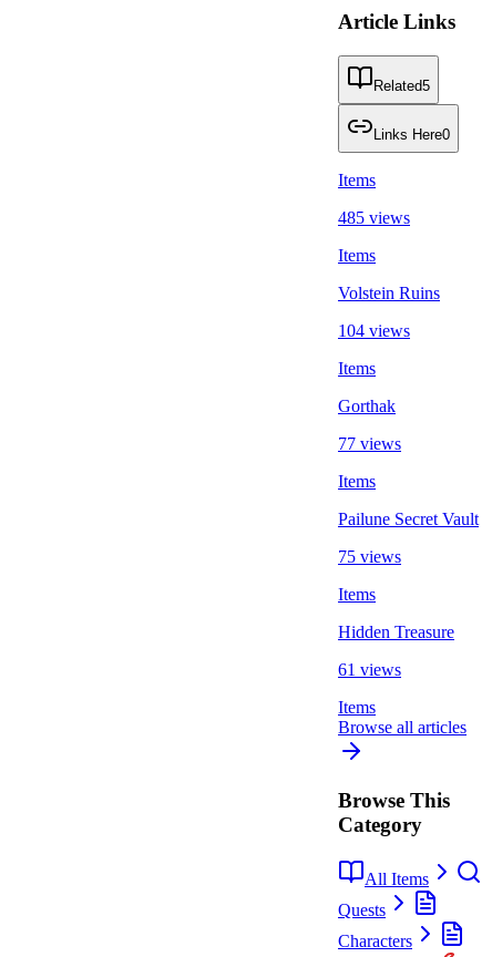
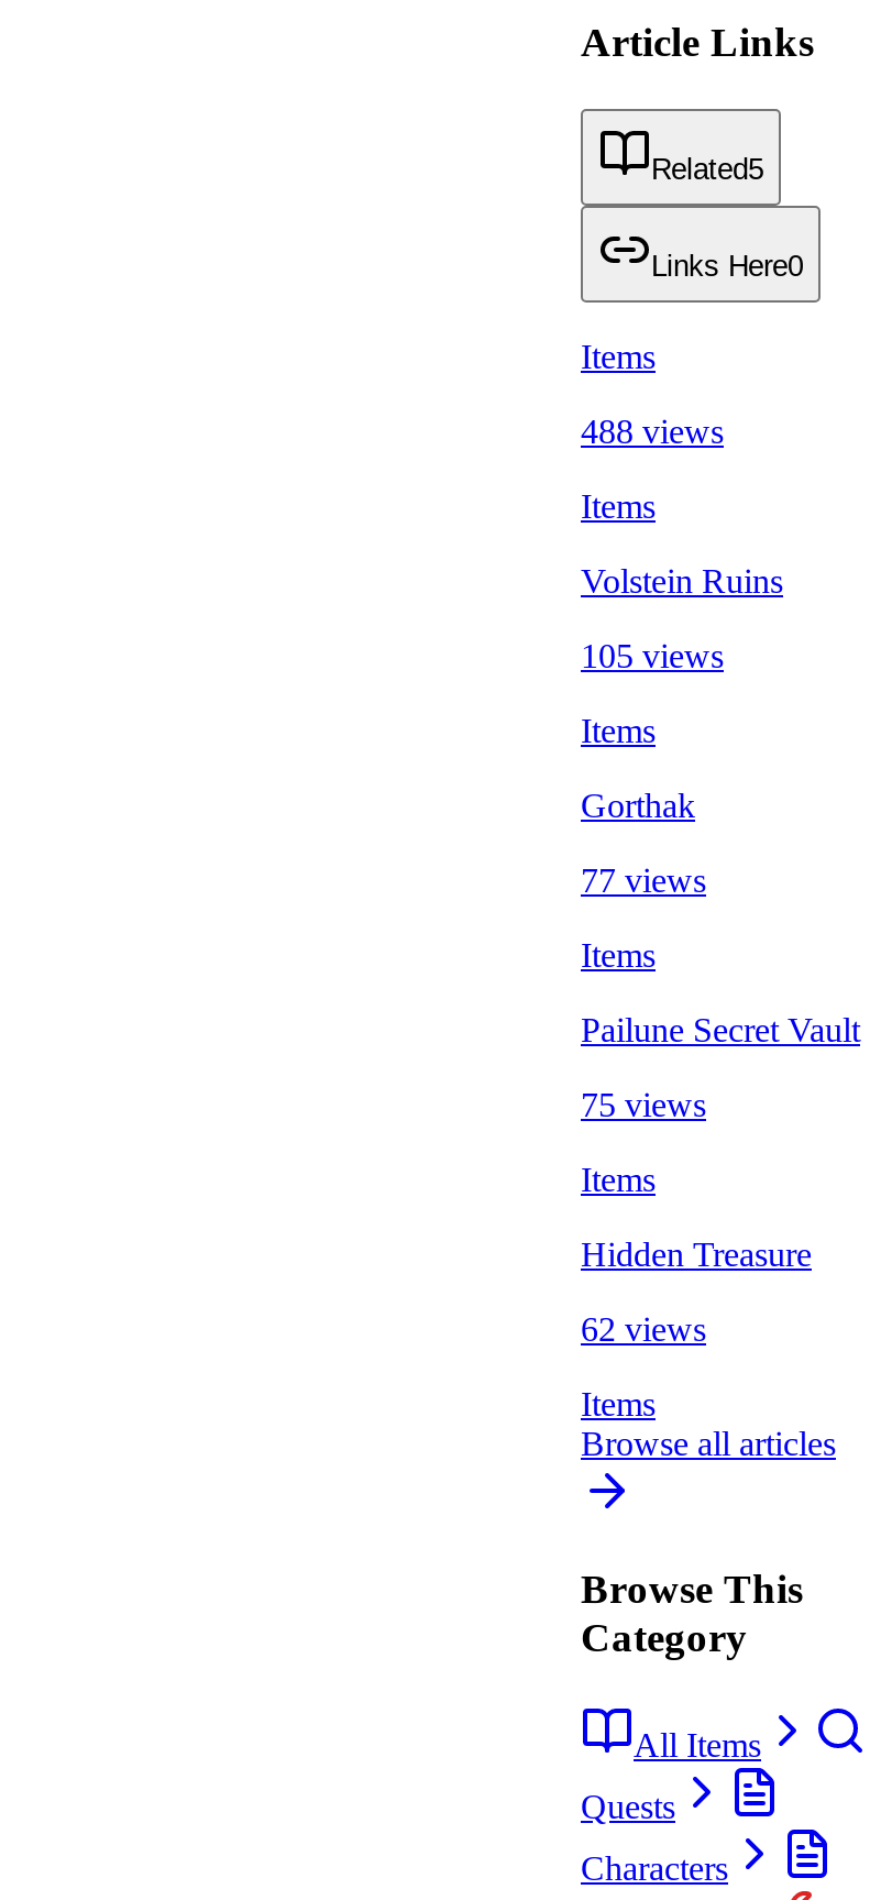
- 485 views
+ 488 views

- 104 views
+ 105 views

- 61 views
+ 62 views
